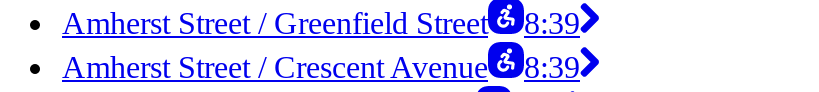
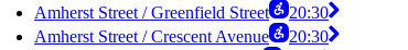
- Amherst Street / Greenfield Street 8:39
+ Amherst Street / Greenfield Street 20:30

- Amherst Street / Crescent Avenue 8:39
+ Amherst Street / Crescent Avenue 20:30
